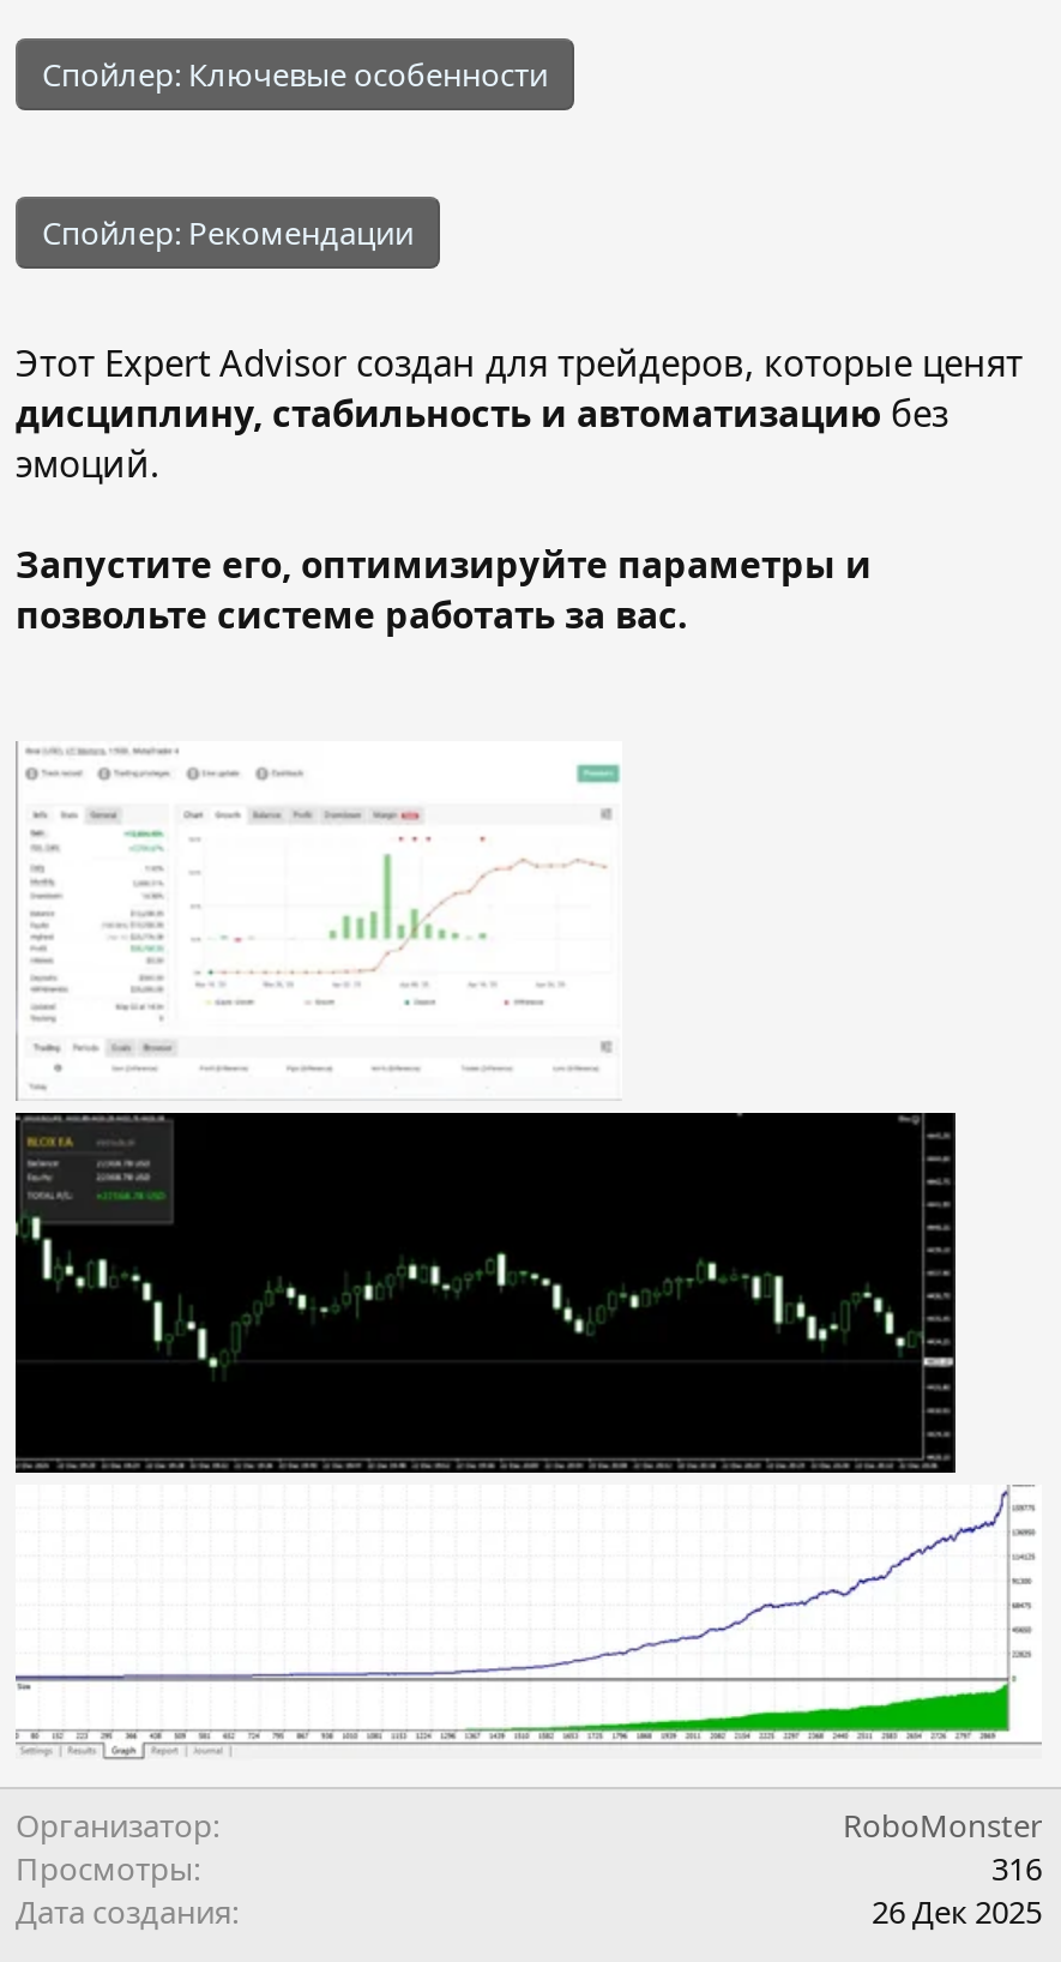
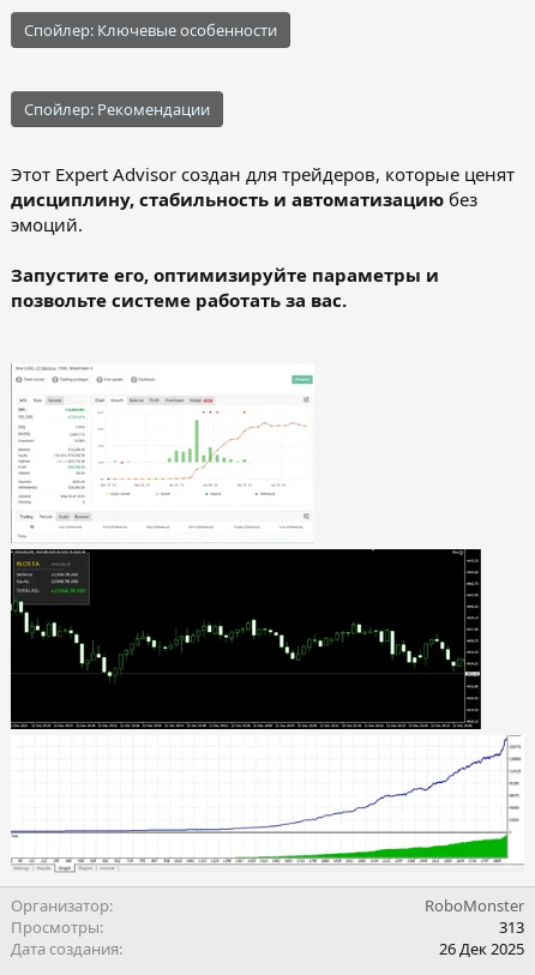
- 316
+ 313
